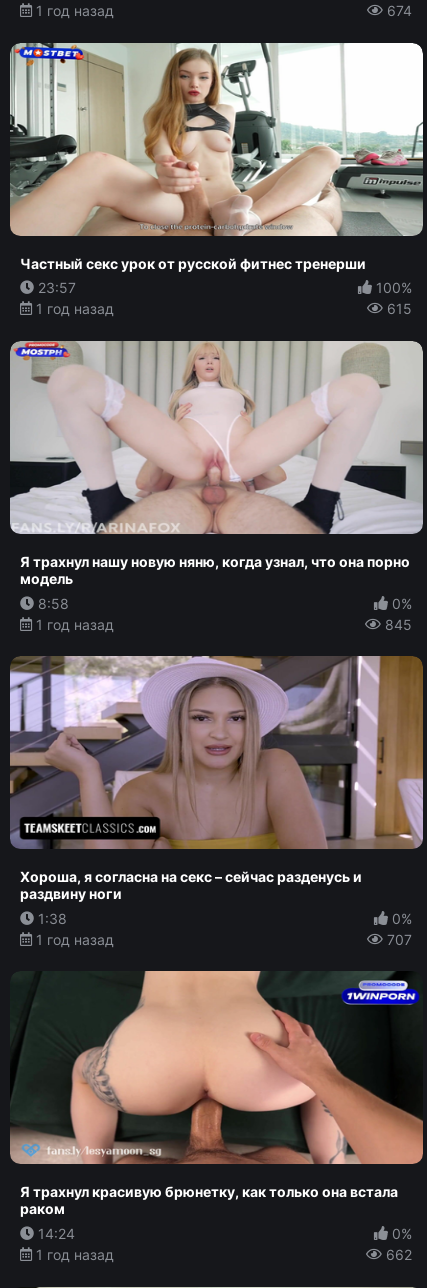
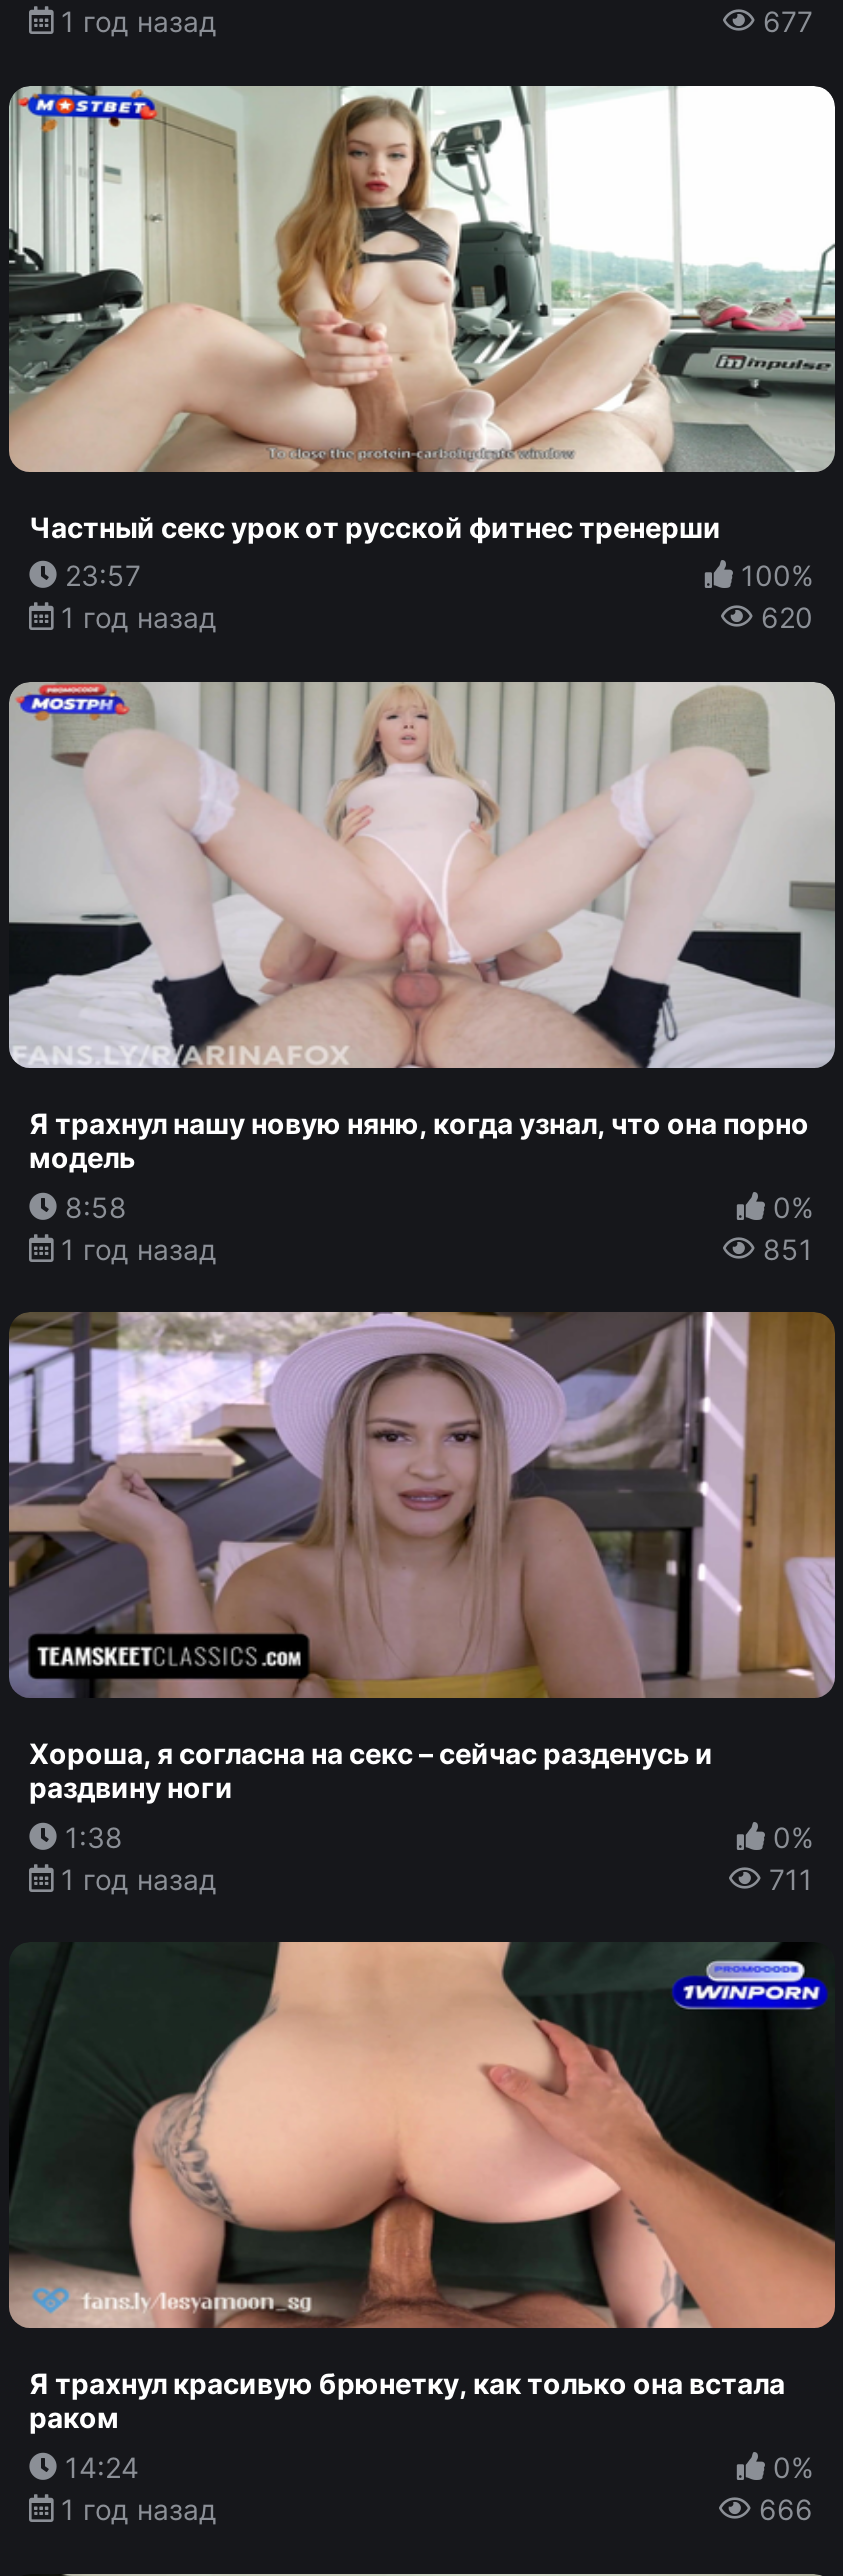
- 674
+ 677

- 615
+ 620

- 845
+ 851

- 707
+ 711

- 662
+ 666
